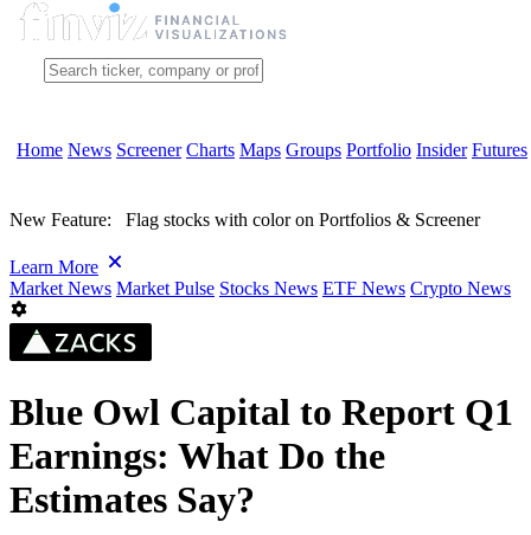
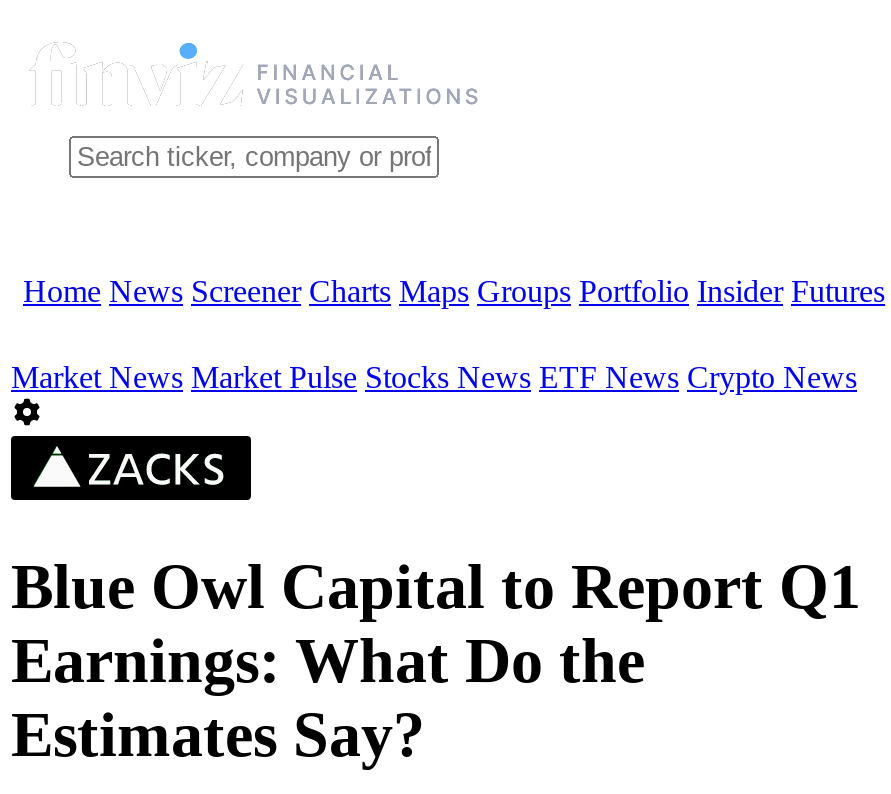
- New Feature: Flag stocks with color on Portfolios & Screener
- Learn More
